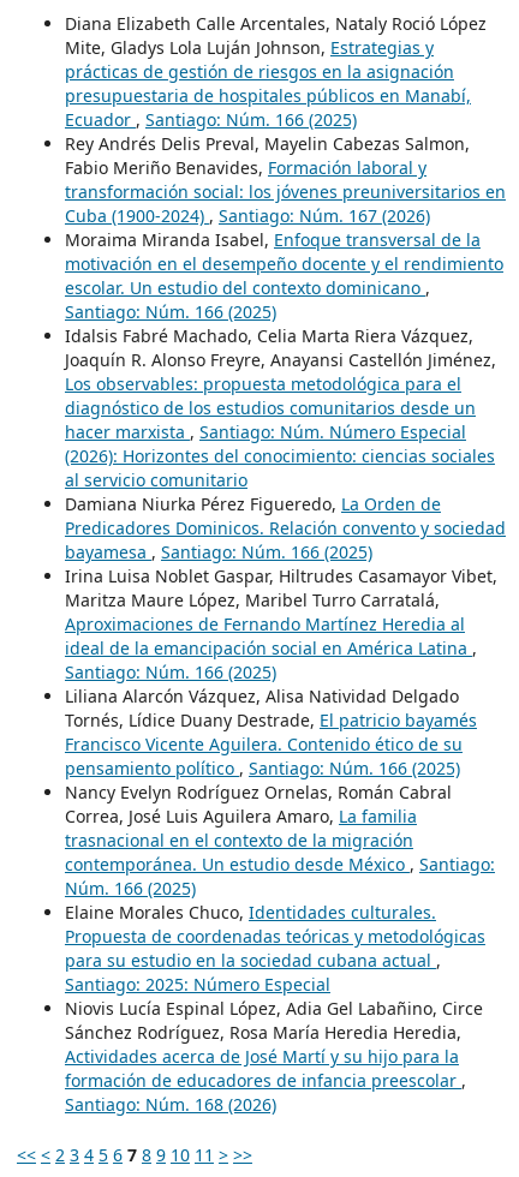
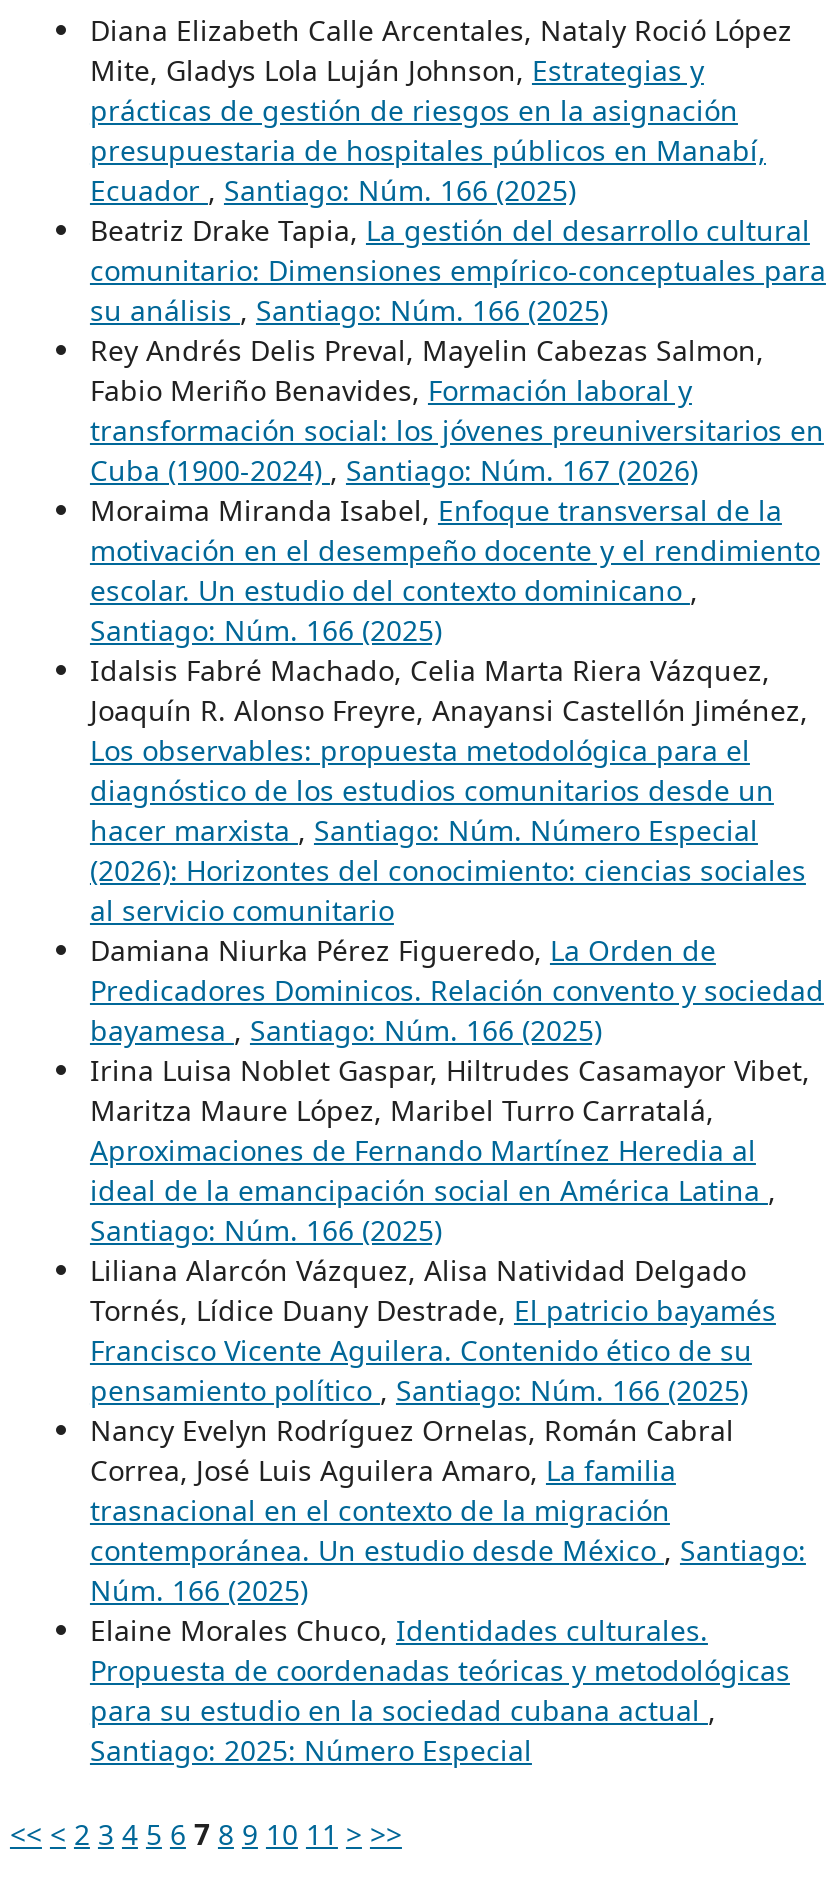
+ Beatriz Drake Tapia, La gestión del desarrollo cultural
+ comunitario: Dimensiones empírico-conceptuales para
+ su análisis, Santiago: Núm. 166 (2025)

moved down: Rey Andrés Delis Preval, Mayelin Cabezas Salmon, | Fabio Meriño Benavides, Formación laboral y | transformación social: los jóvenes preuniversitarios en | ... | para su estudio en la sociedad cubana actual, | Santiago: 2025: Número Especial

- Niovis Lucía Espinal López, Adia Gel Labañino, Circe
- Sánchez Rodríguez, Rosa María Heredia Heredia,
- Actividades acerca de José Martí y su hijo para la
- formación de educadores de infancia preescolar,
- Santiago: Núm. 168 (2026)
